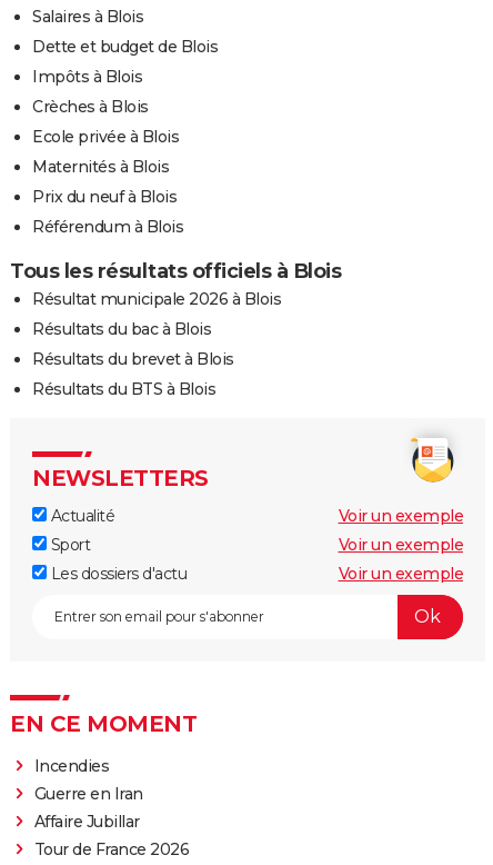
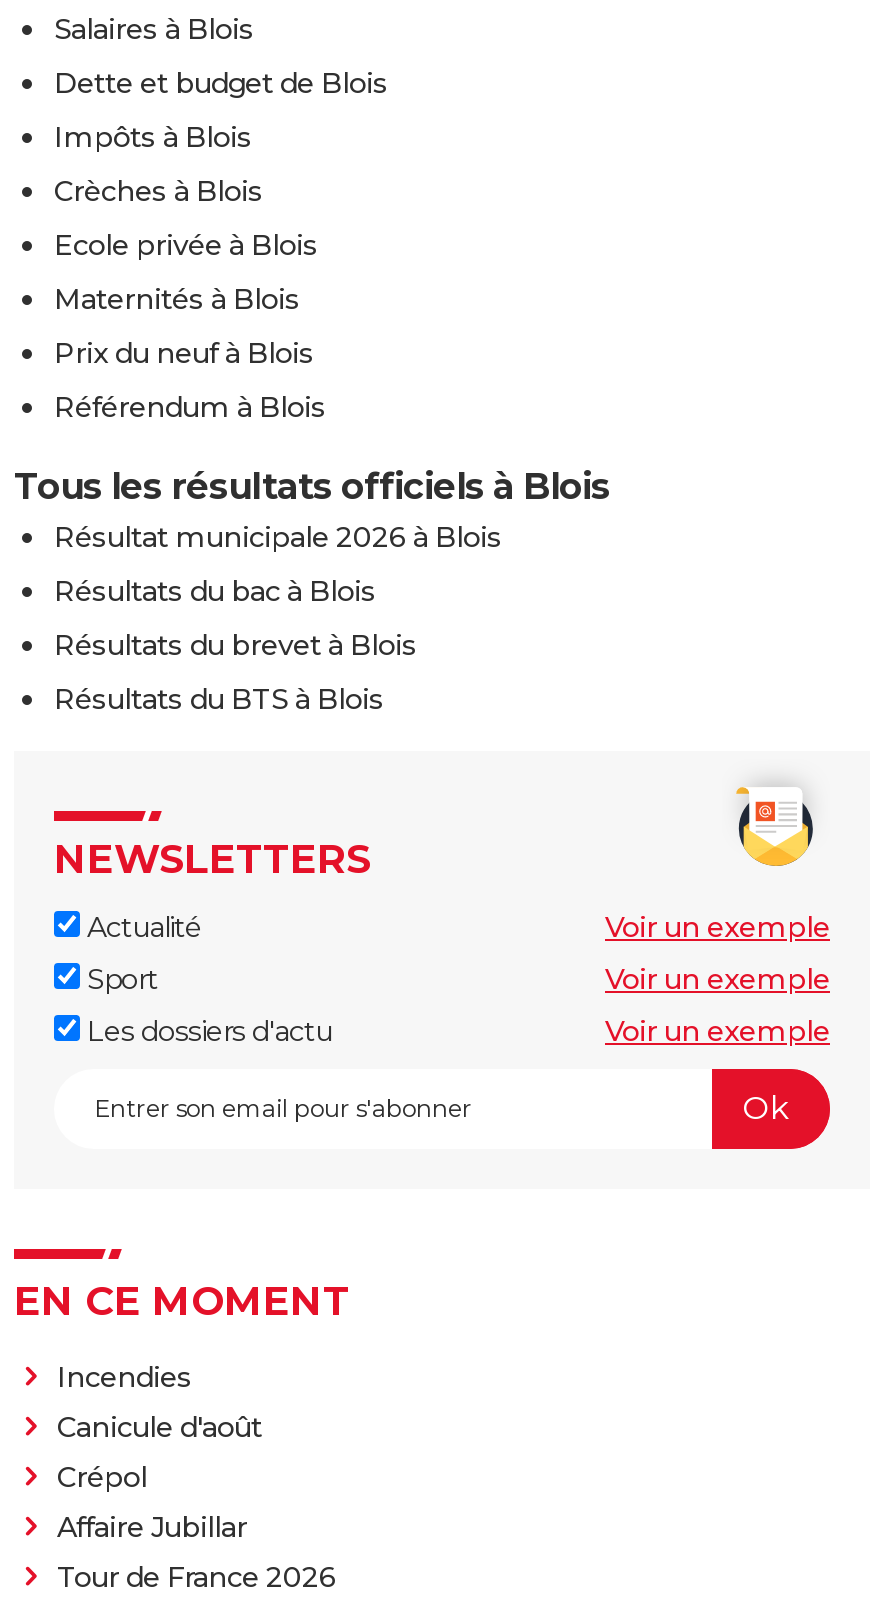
- Guerre en Iran
+ Canicule d'août
+ Crépol
